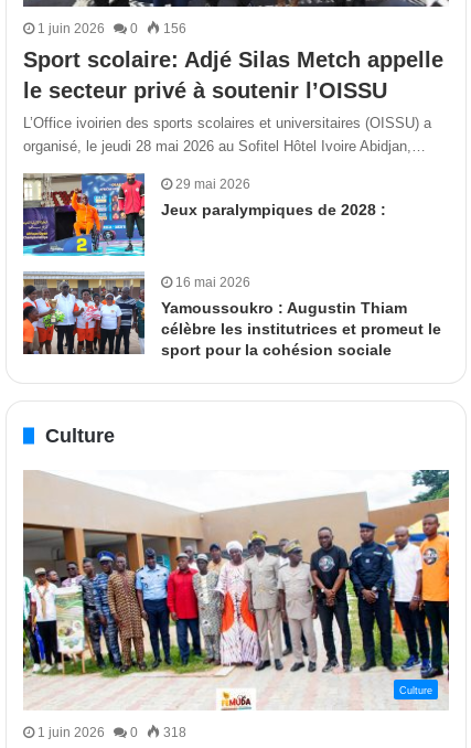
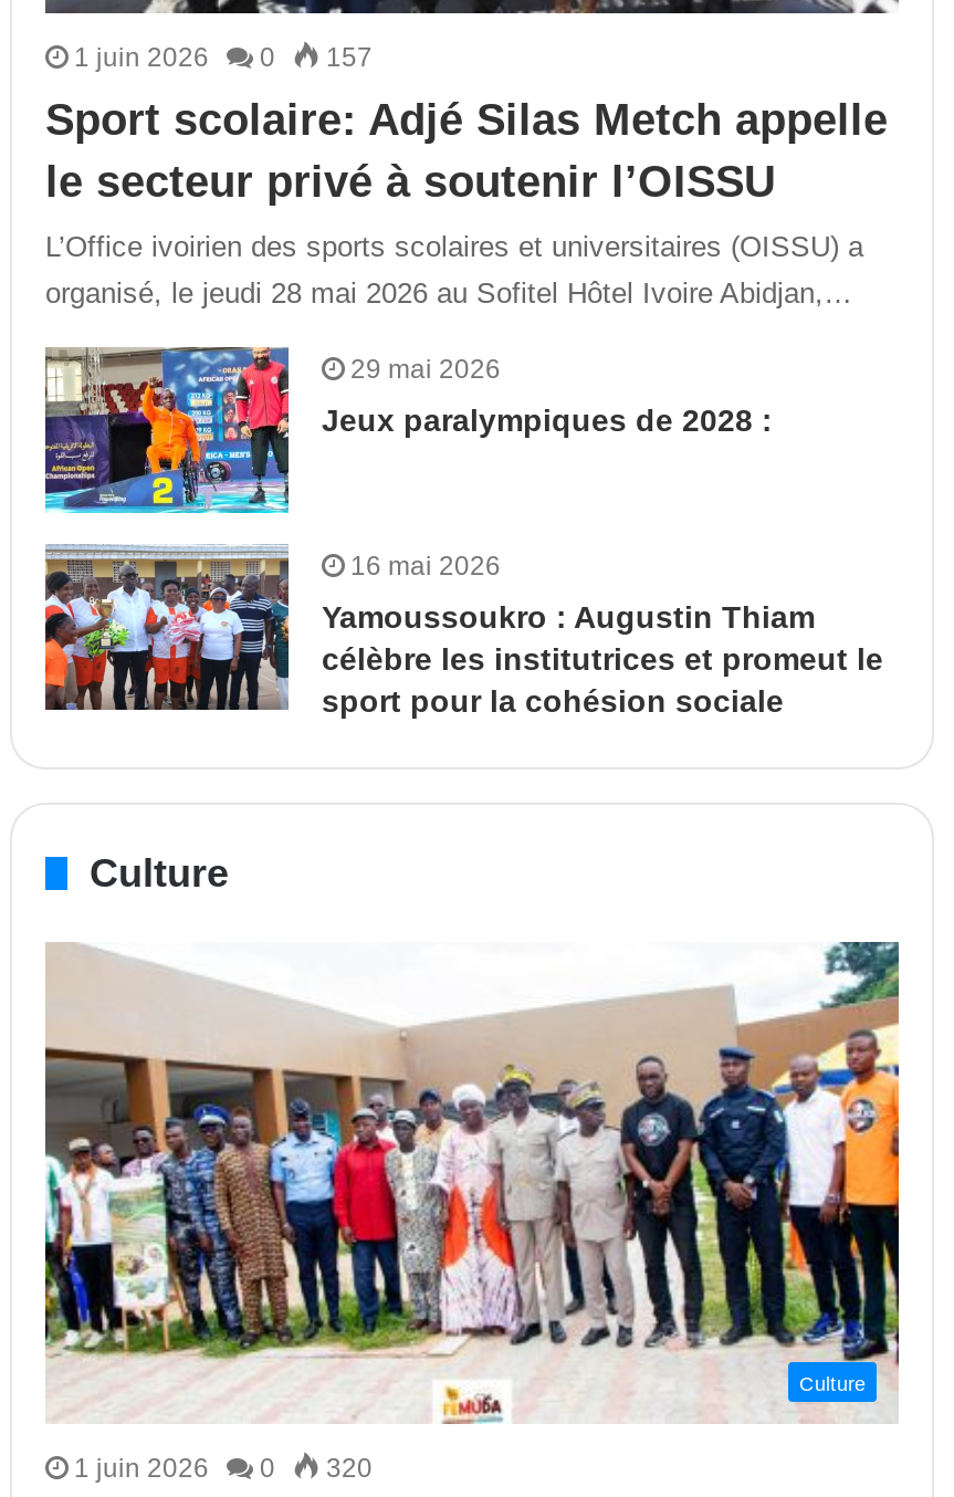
- 1 juin 2026 0 156
+ 1 juin 2026 0 157

- 1 juin 2026 0 318
+ 1 juin 2026 0 320
